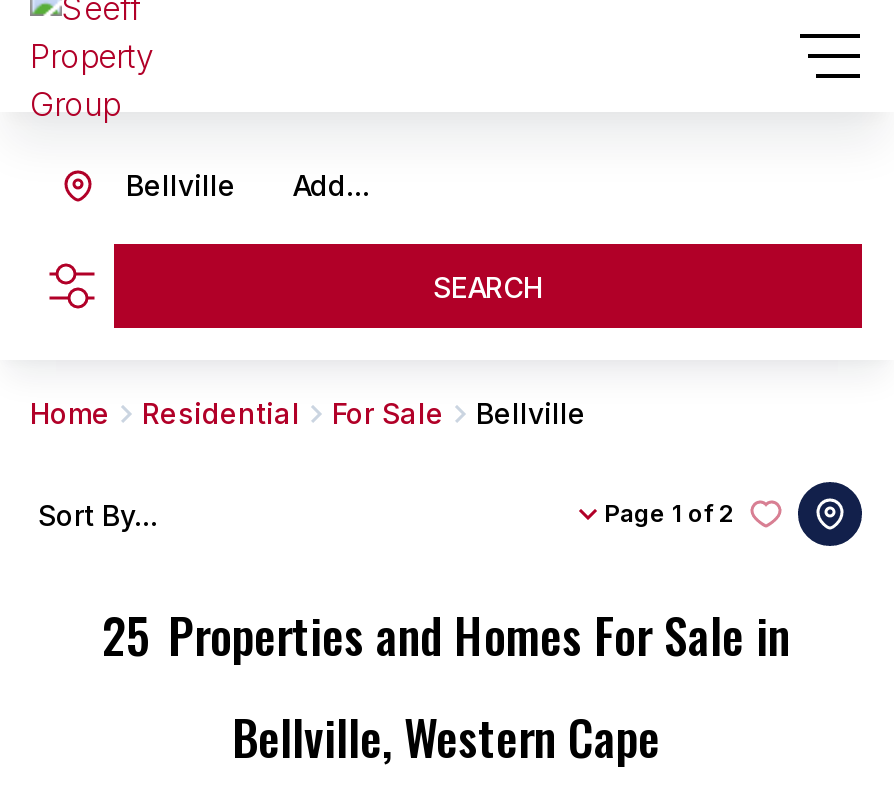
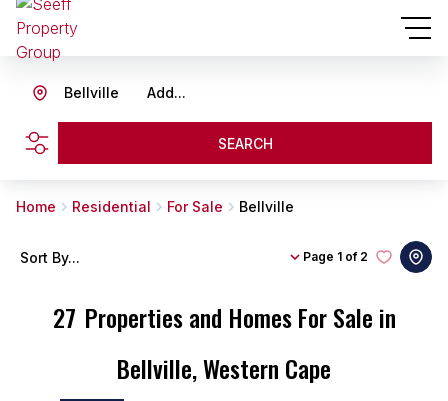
- 25 Properties and Homes For Sale in
+ 27 Properties and Homes For Sale in
